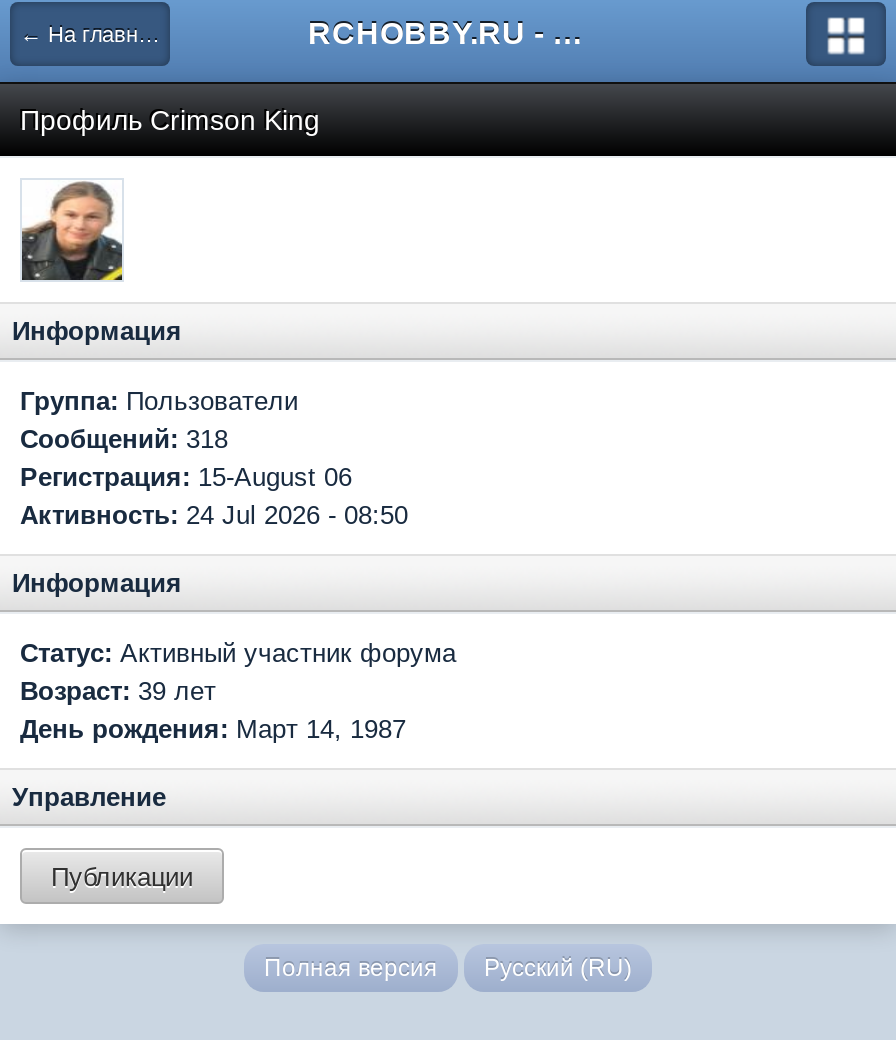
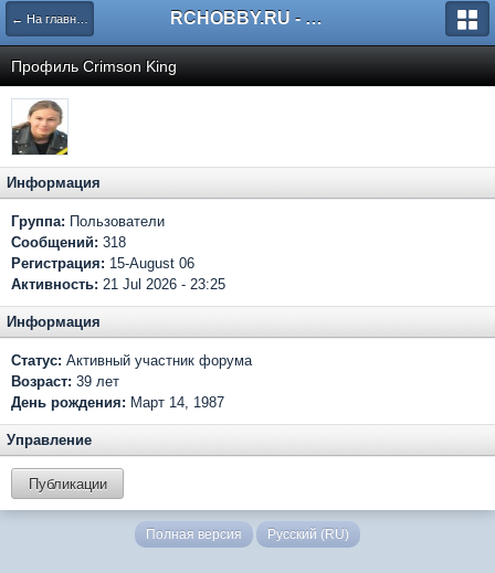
- Активность: 24 Jul 2026 - 08:50
+ Активность: 21 Jul 2026 - 23:25
